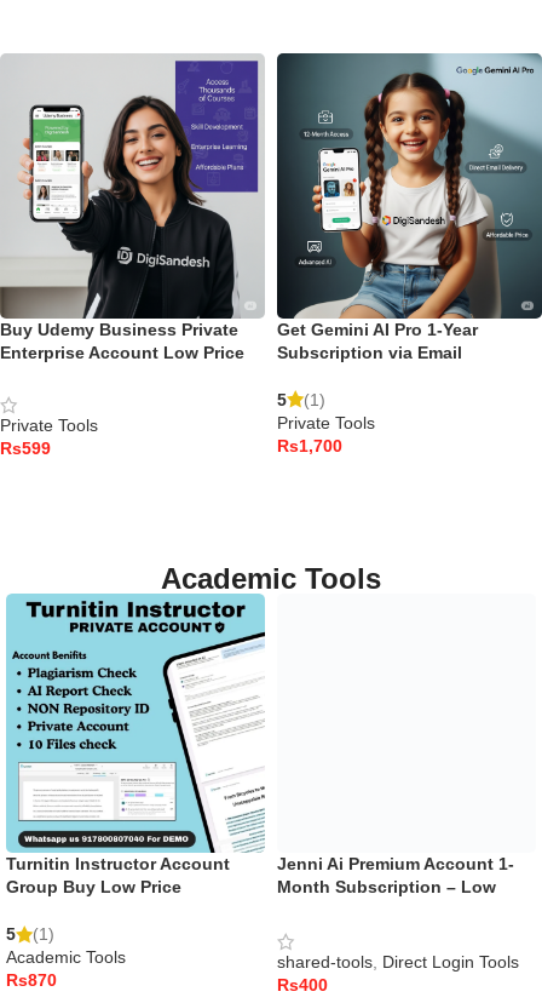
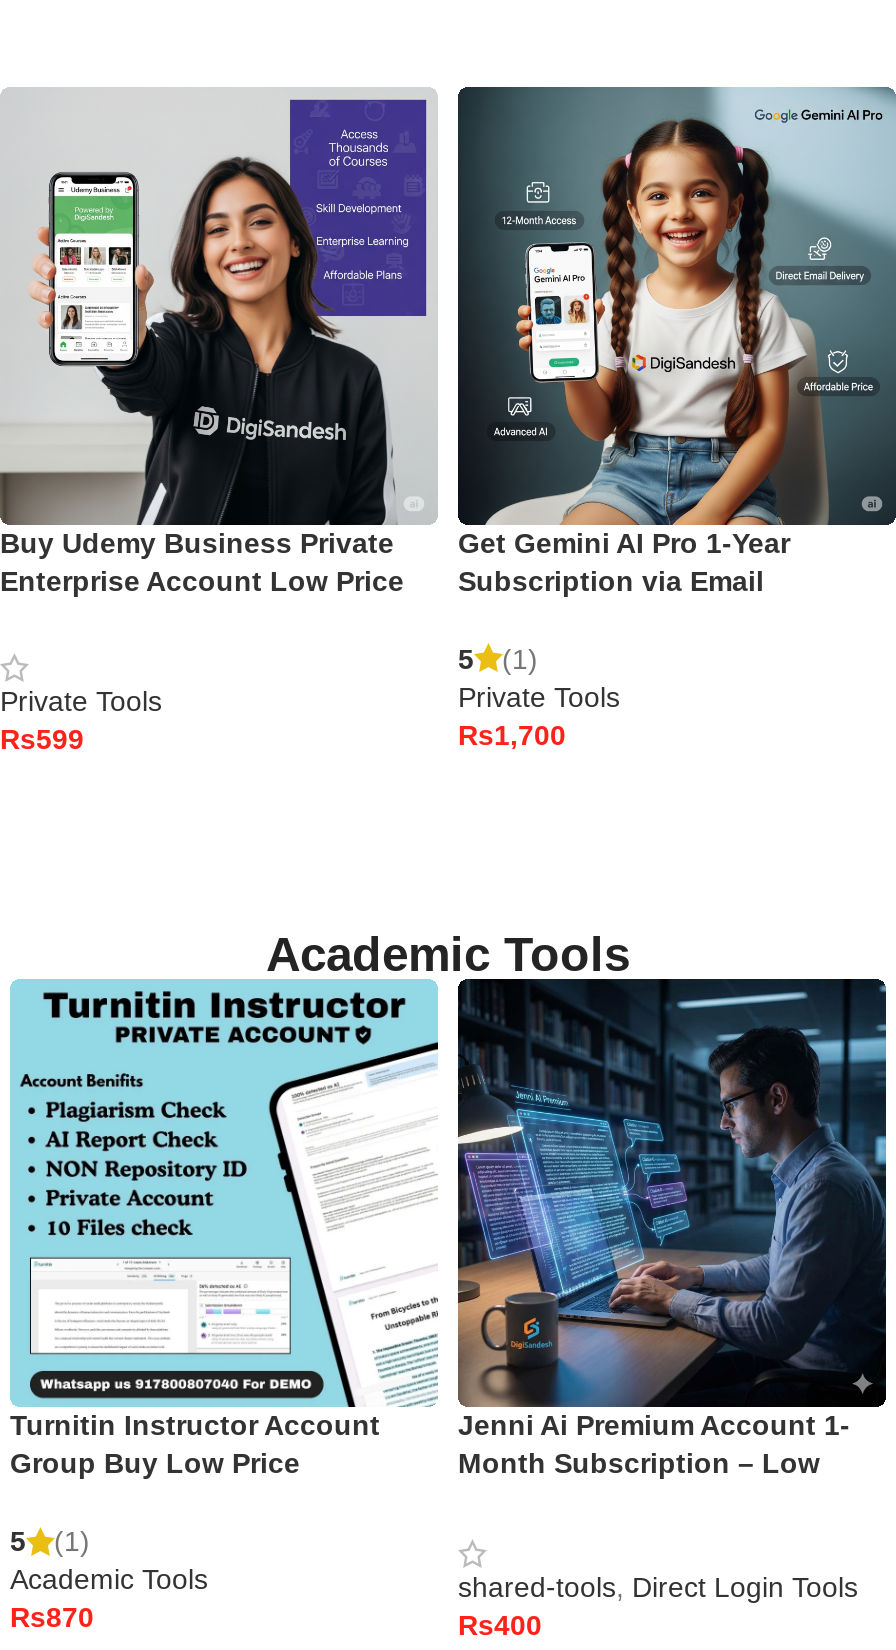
+ [image]
